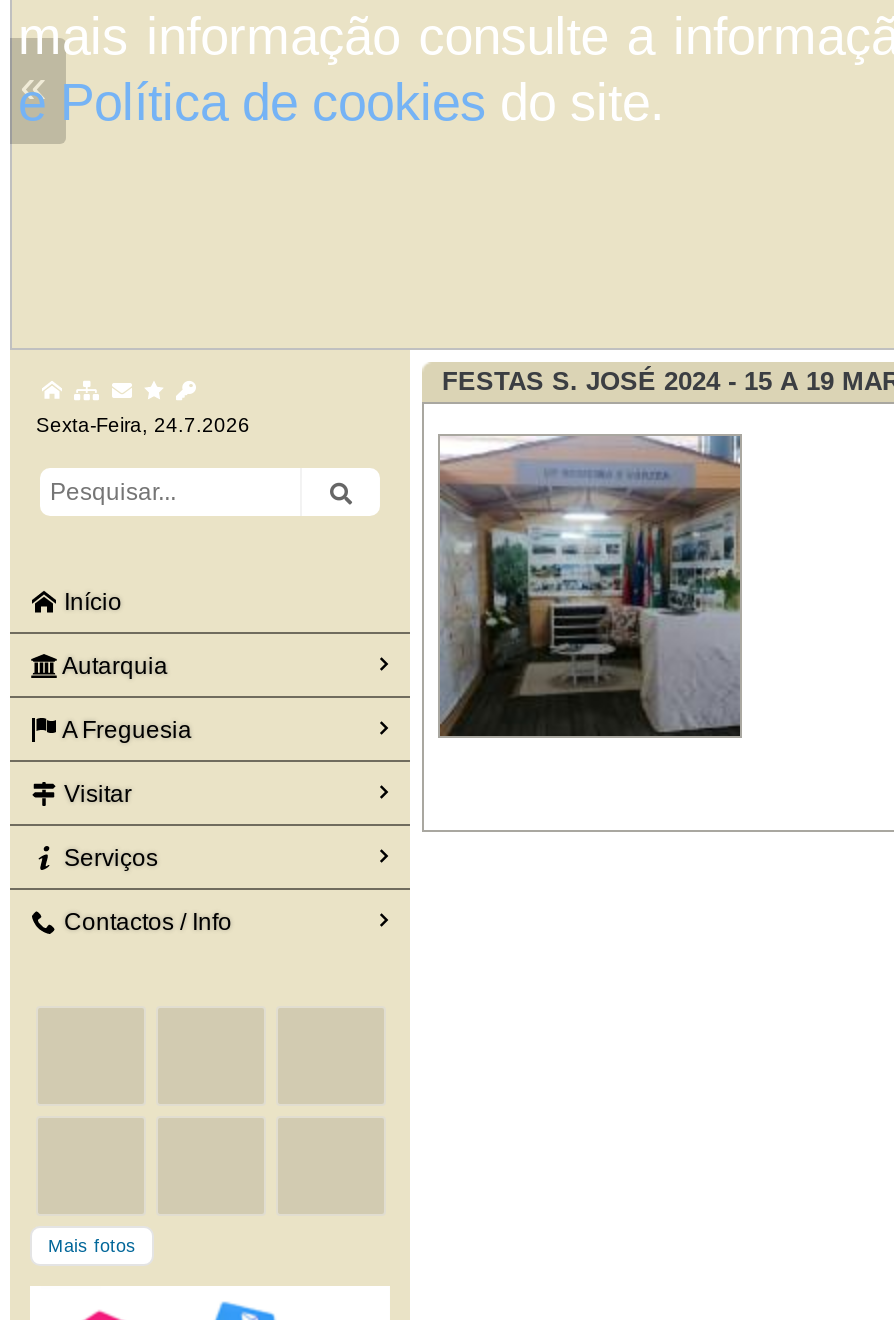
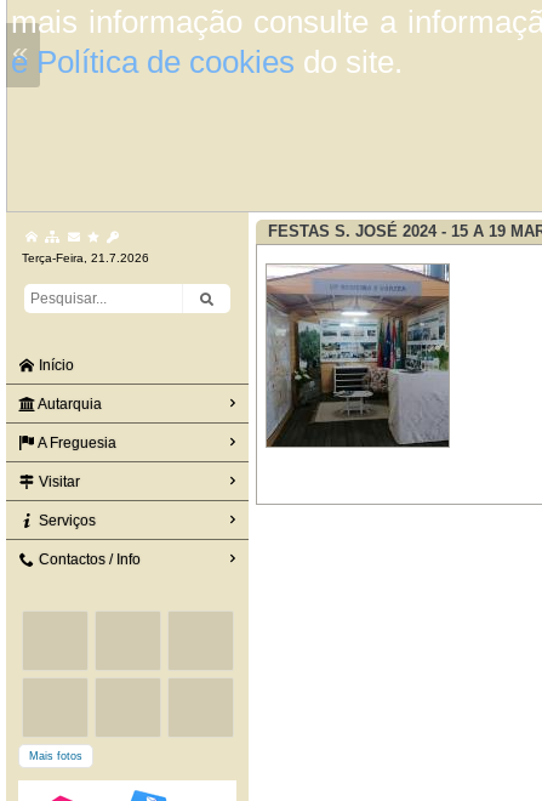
- Sexta-Feira, 24.7.2026
+ Terça-Feira, 21.7.2026
